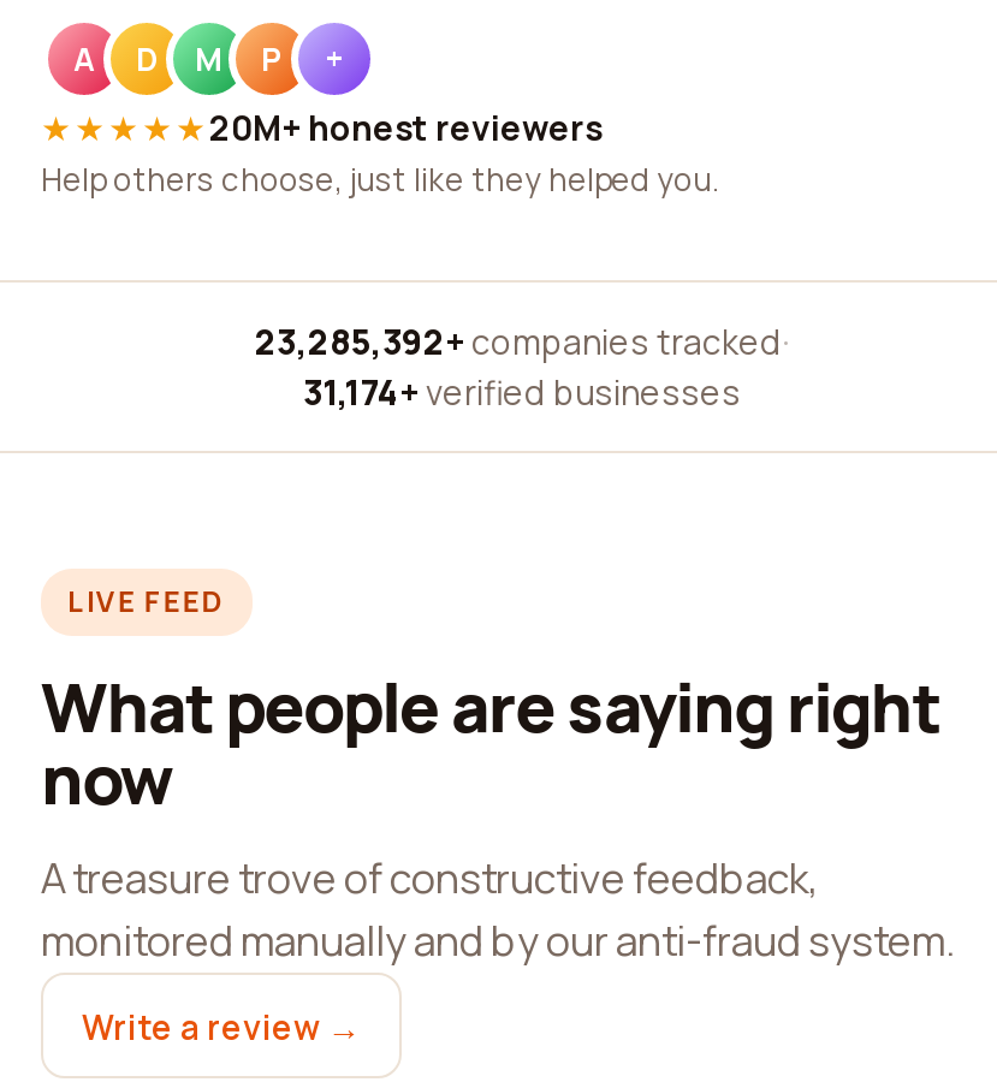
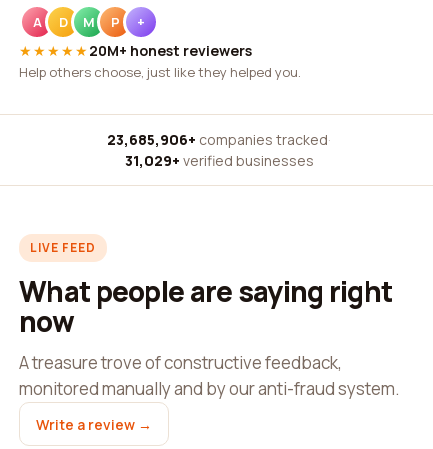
- 23,285,392+ companies tracked ·
+ 23,685,906+ companies tracked ·

- 31,174+ verified businesses
+ 31,029+ verified businesses
